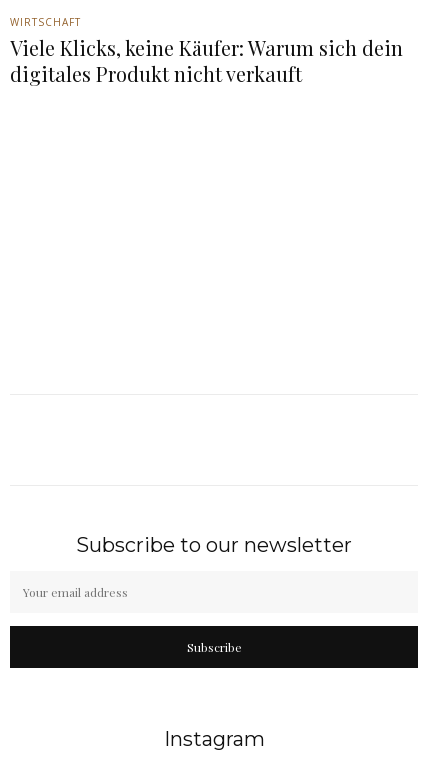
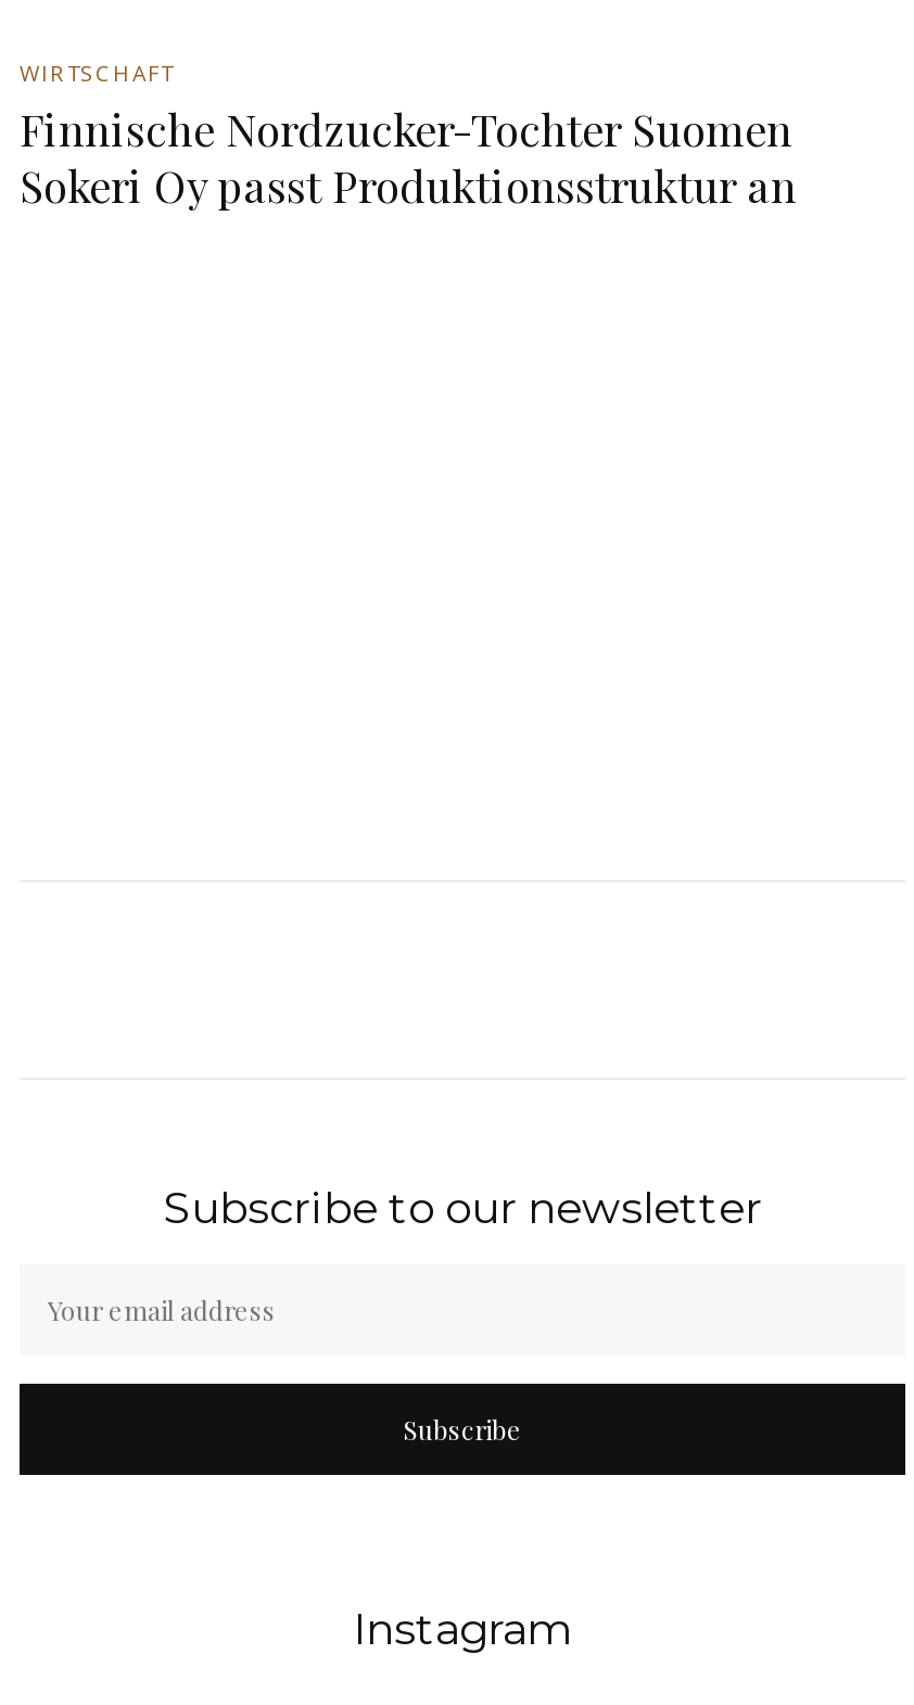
- Viele Klicks, keine Käufer: Warum sich dein
- digitales Produkt nicht verkauft
+ Finnische Nordzucker-Tochter Suomen
+ Sokeri Oy passt Produktionsstruktur an
